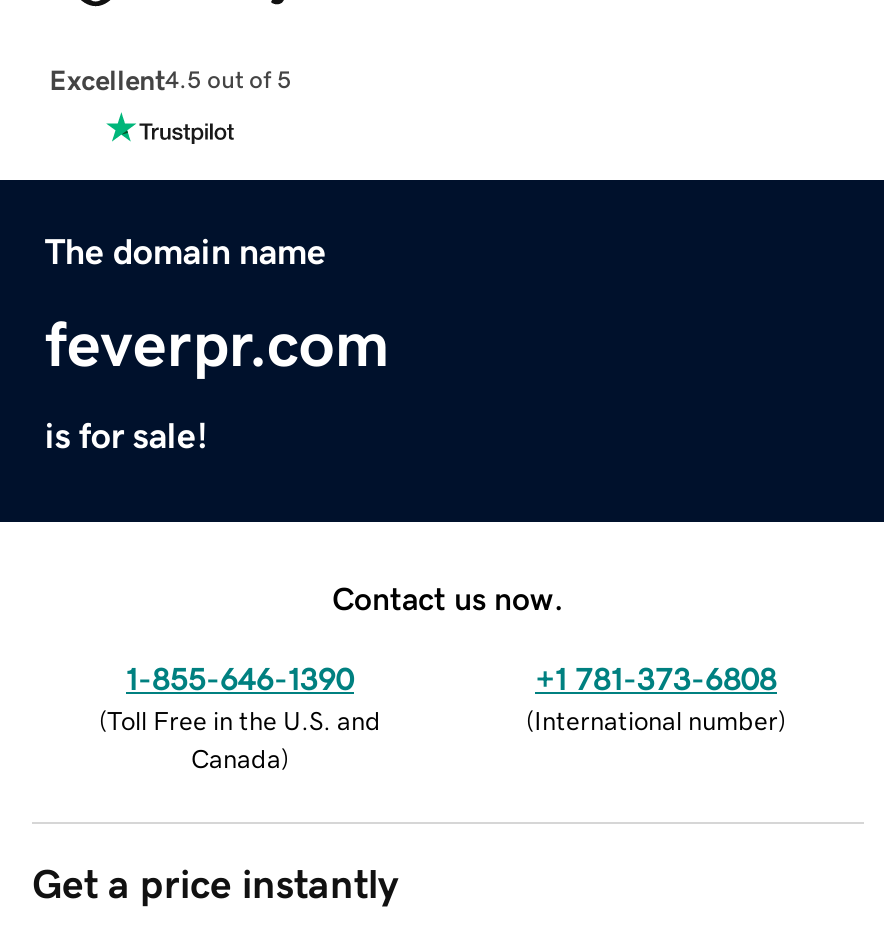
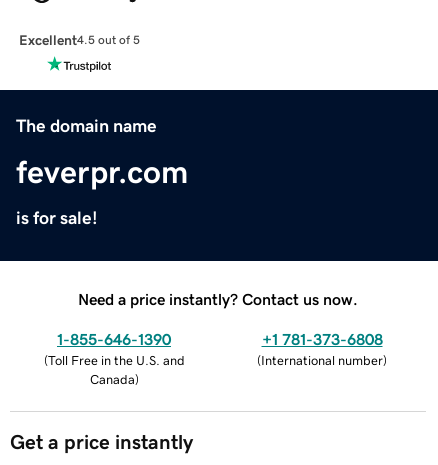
- Contact us now.
+ Need a price instantly? Contact us now.
